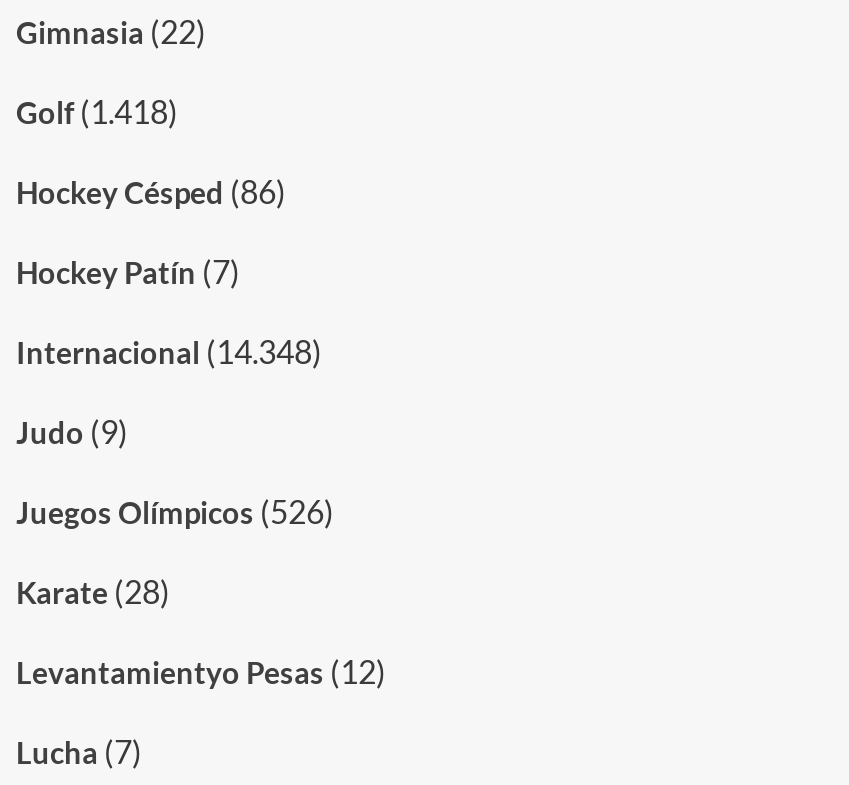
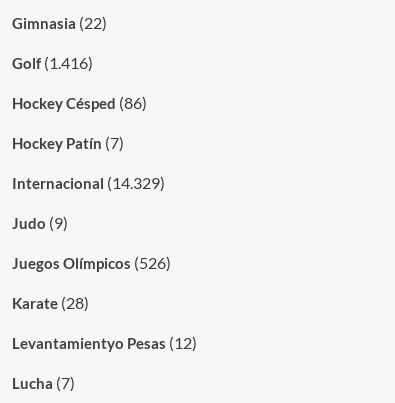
- Golf (1.418)
+ Golf (1.416)

- Internacional (14.348)
+ Internacional (14.329)
